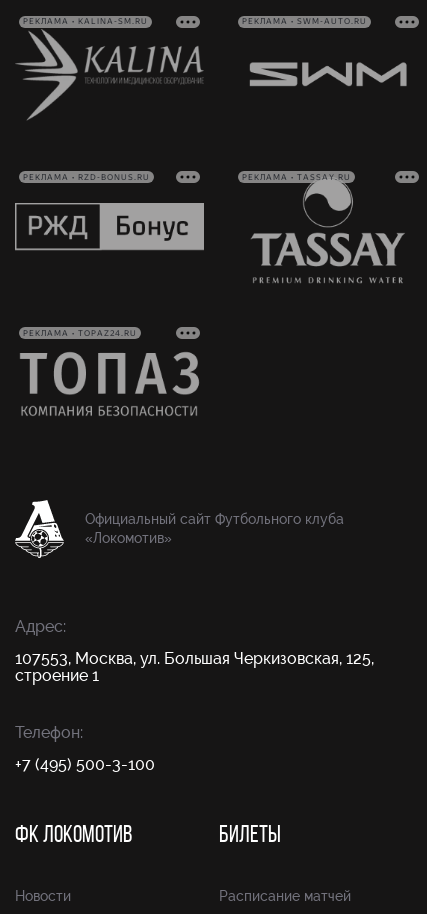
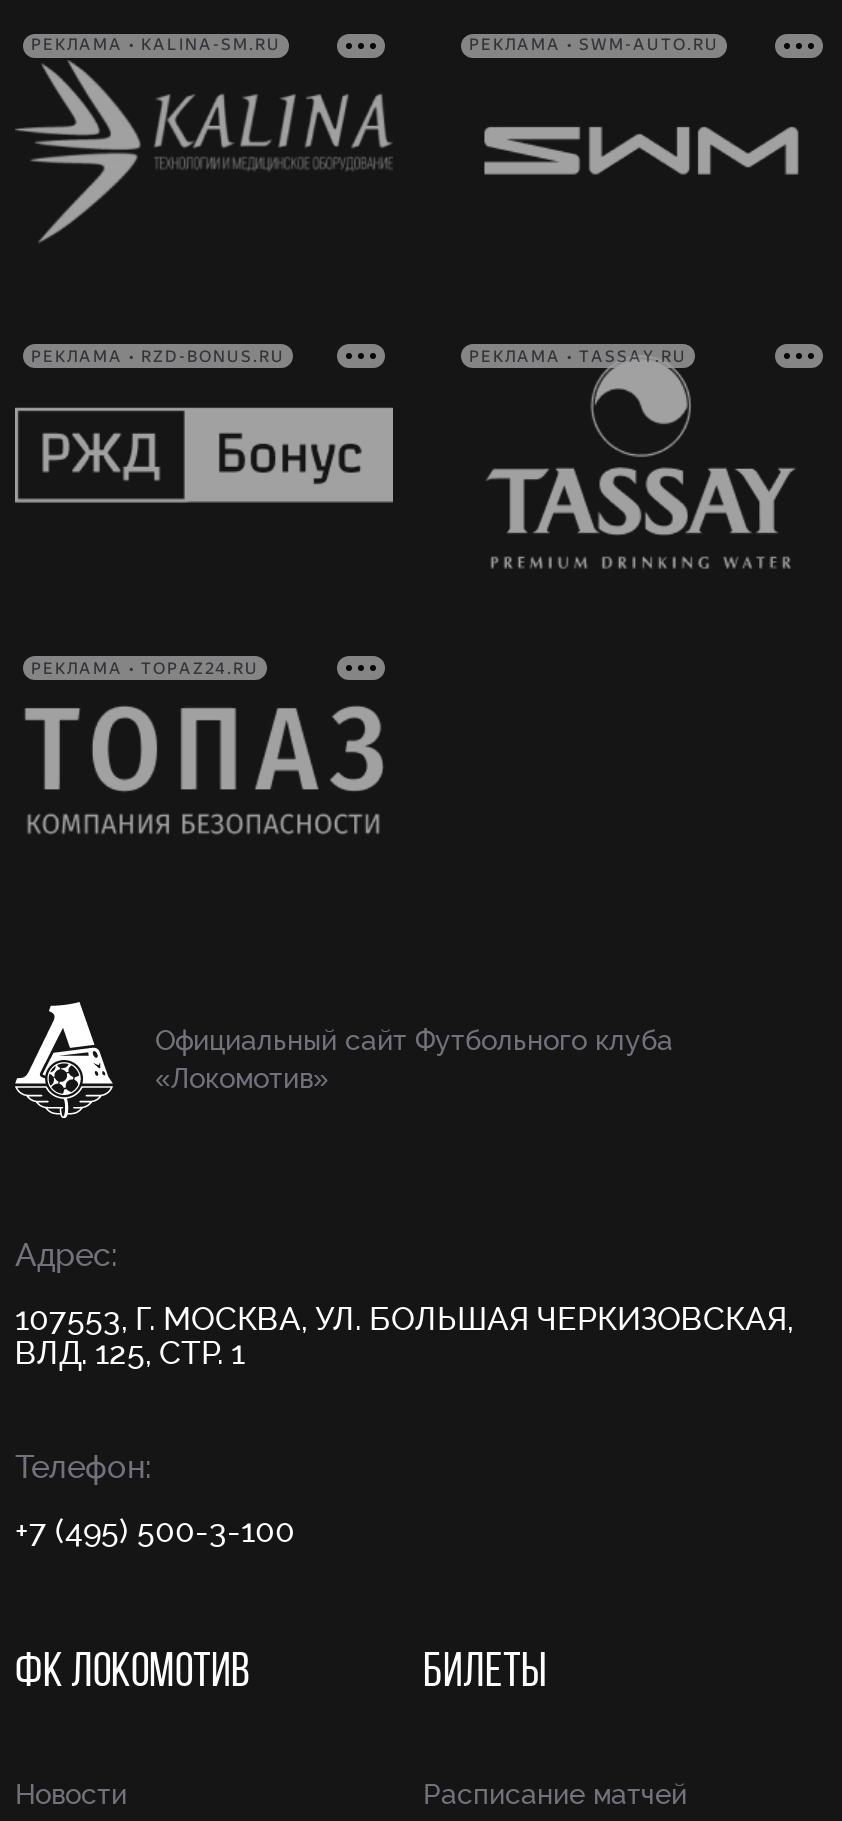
- 107553, Москва, ул. Большая Черкизовская, 125,
- строение 1
+ 107553, Г. МОСКВА, УЛ. БОЛЬШАЯ ЧЕРКИЗОВСКАЯ,
+ ВЛД. 125, СТР. 1
